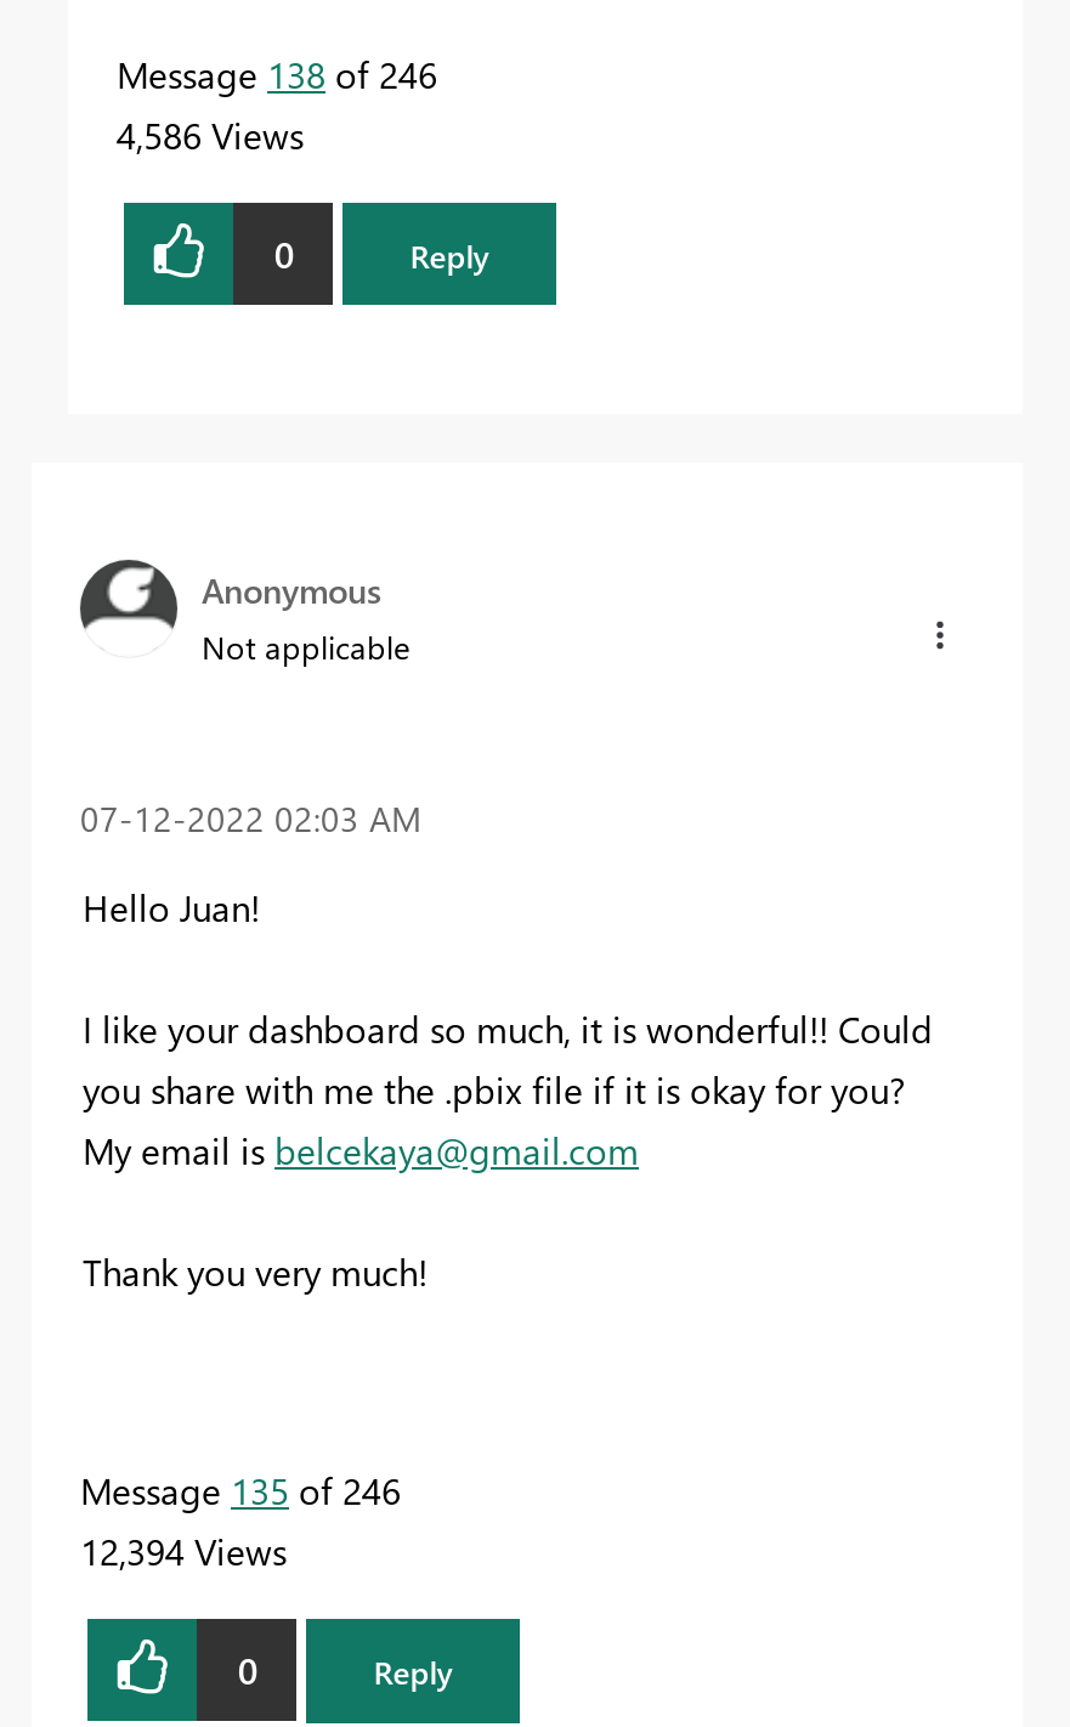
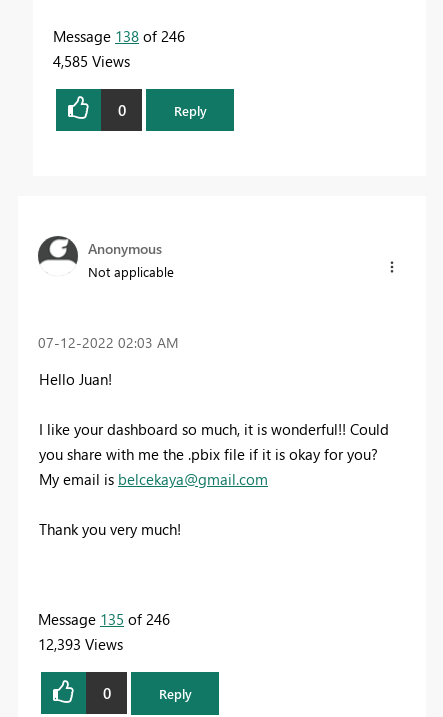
- 4,586 Views
+ 4,585 Views

- 12,394 Views
+ 12,393 Views
